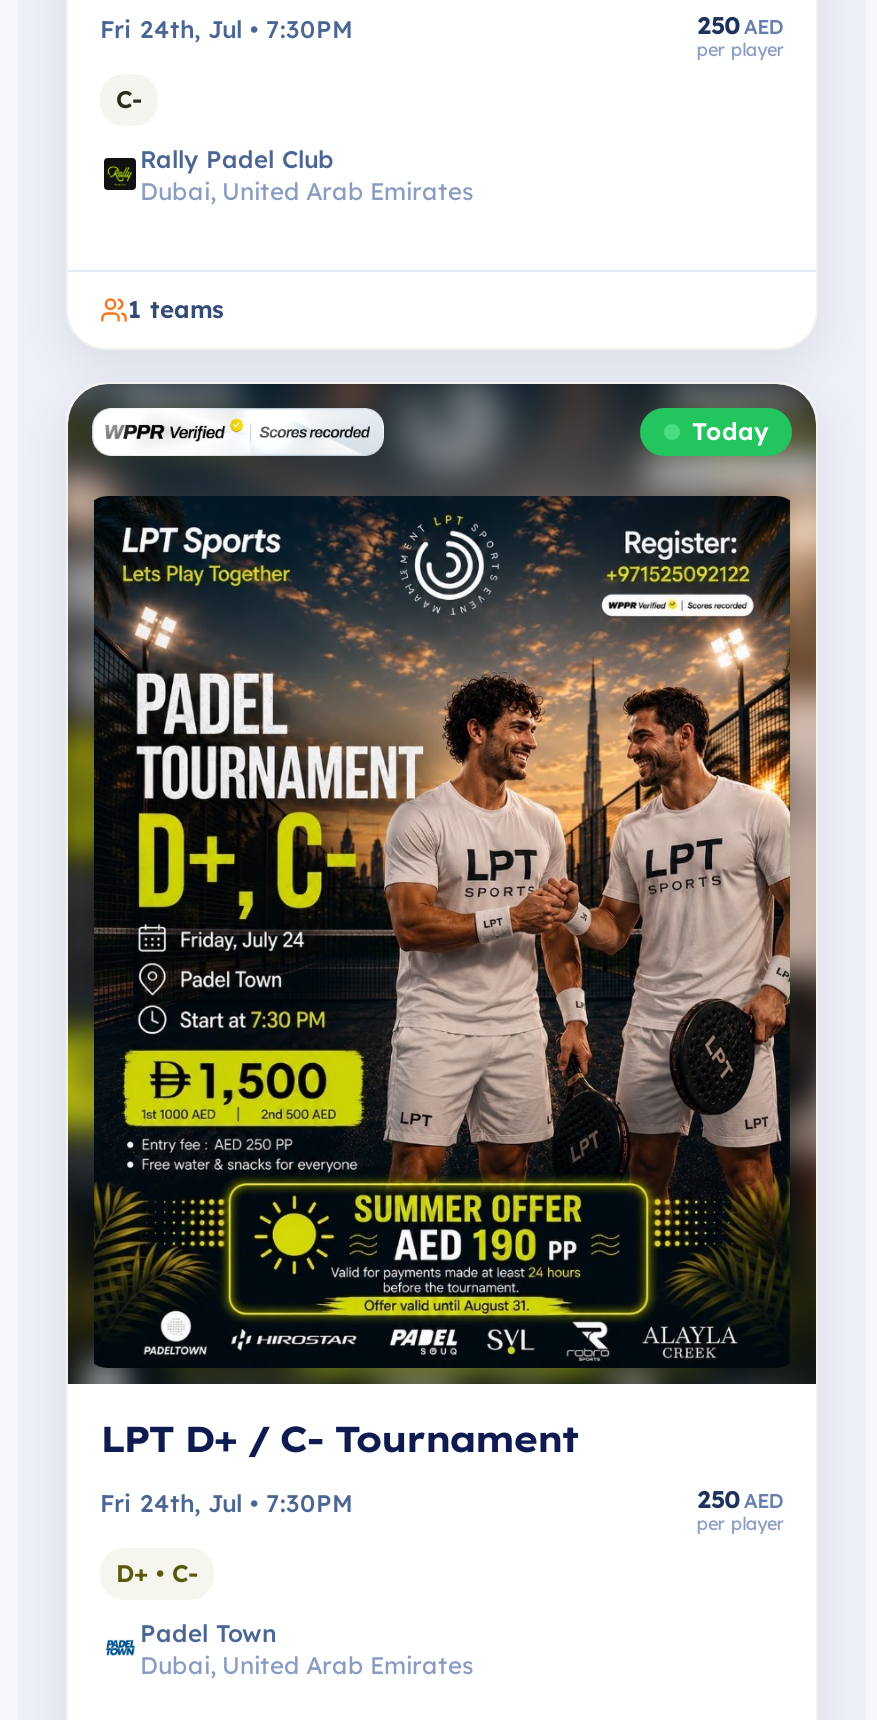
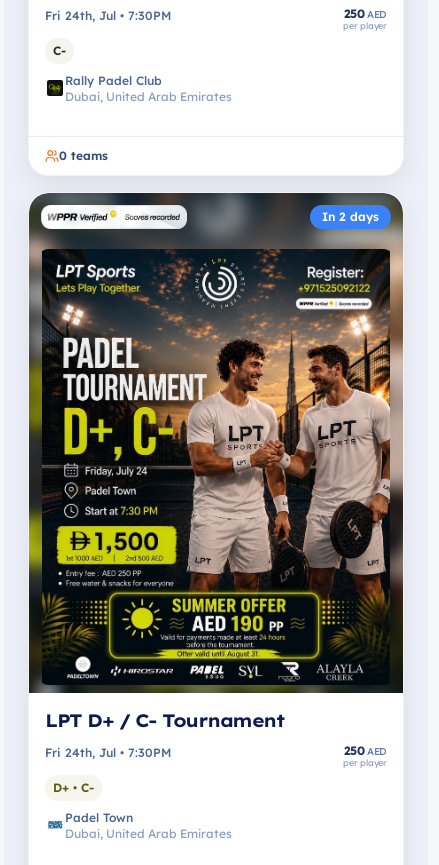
- 1 teams
+ 0 teams

- Today
+ In 2 days
